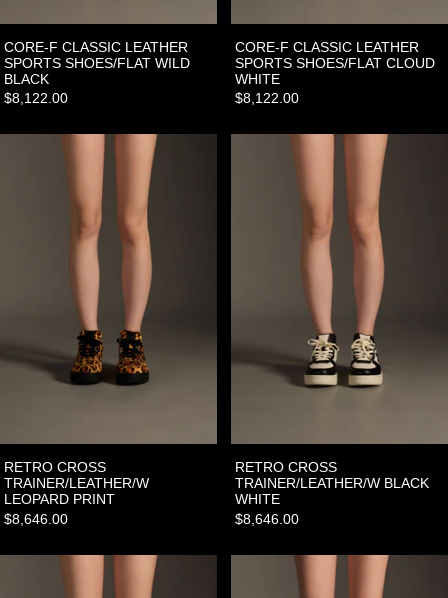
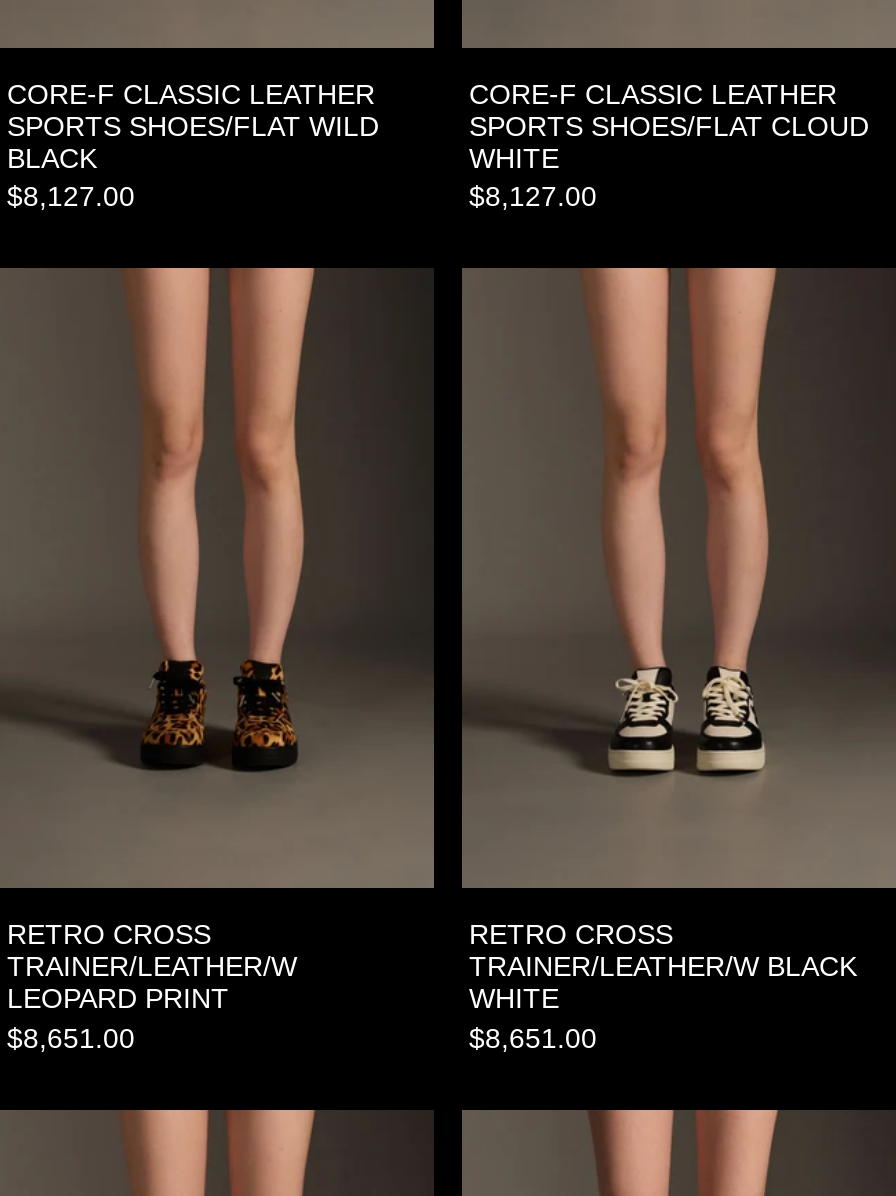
- $8,122.00
+ $8,127.00

- $8,122.00
+ $8,127.00

- $8,646.00
+ $8,651.00

- $8,646.00
+ $8,651.00
